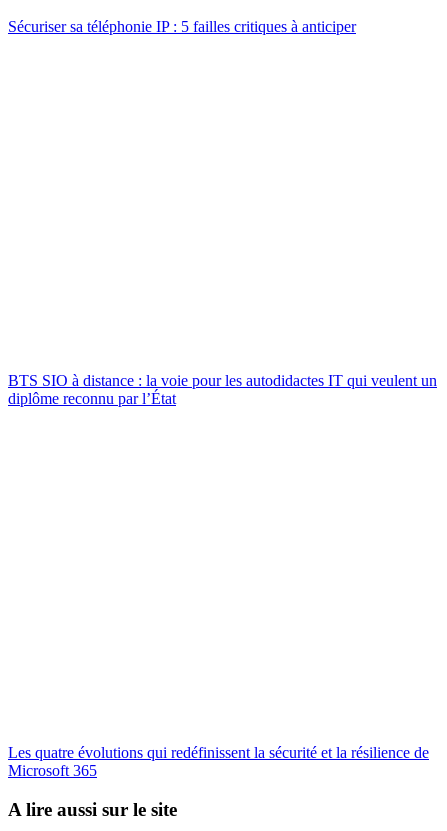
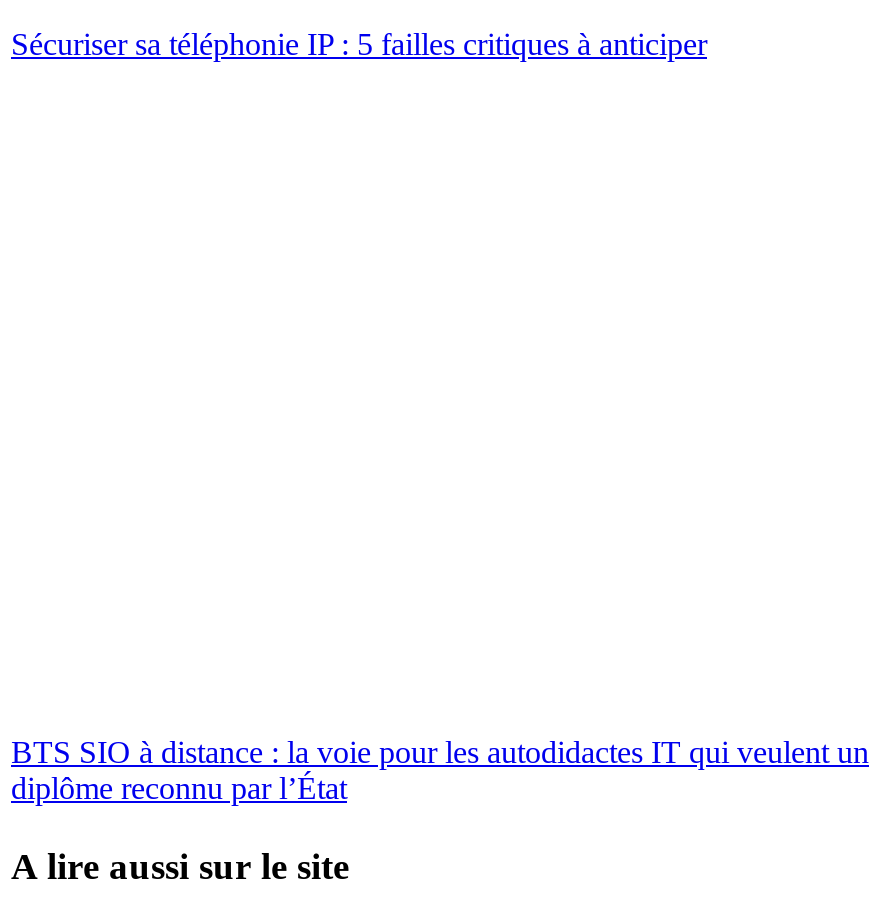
- Les quatre évolutions qui redéfinissent la sécurité et la résilience de
- Microsoft 365
